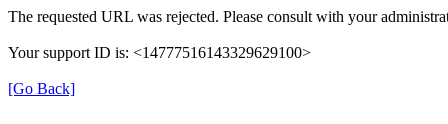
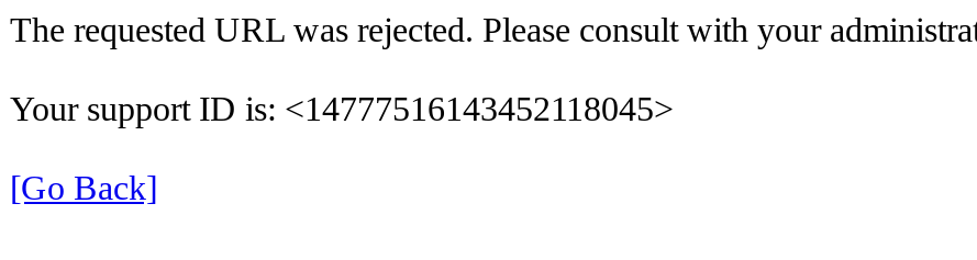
- Your support ID is: <14777516143329629100>
+ Your support ID is: <14777516143452118045>
